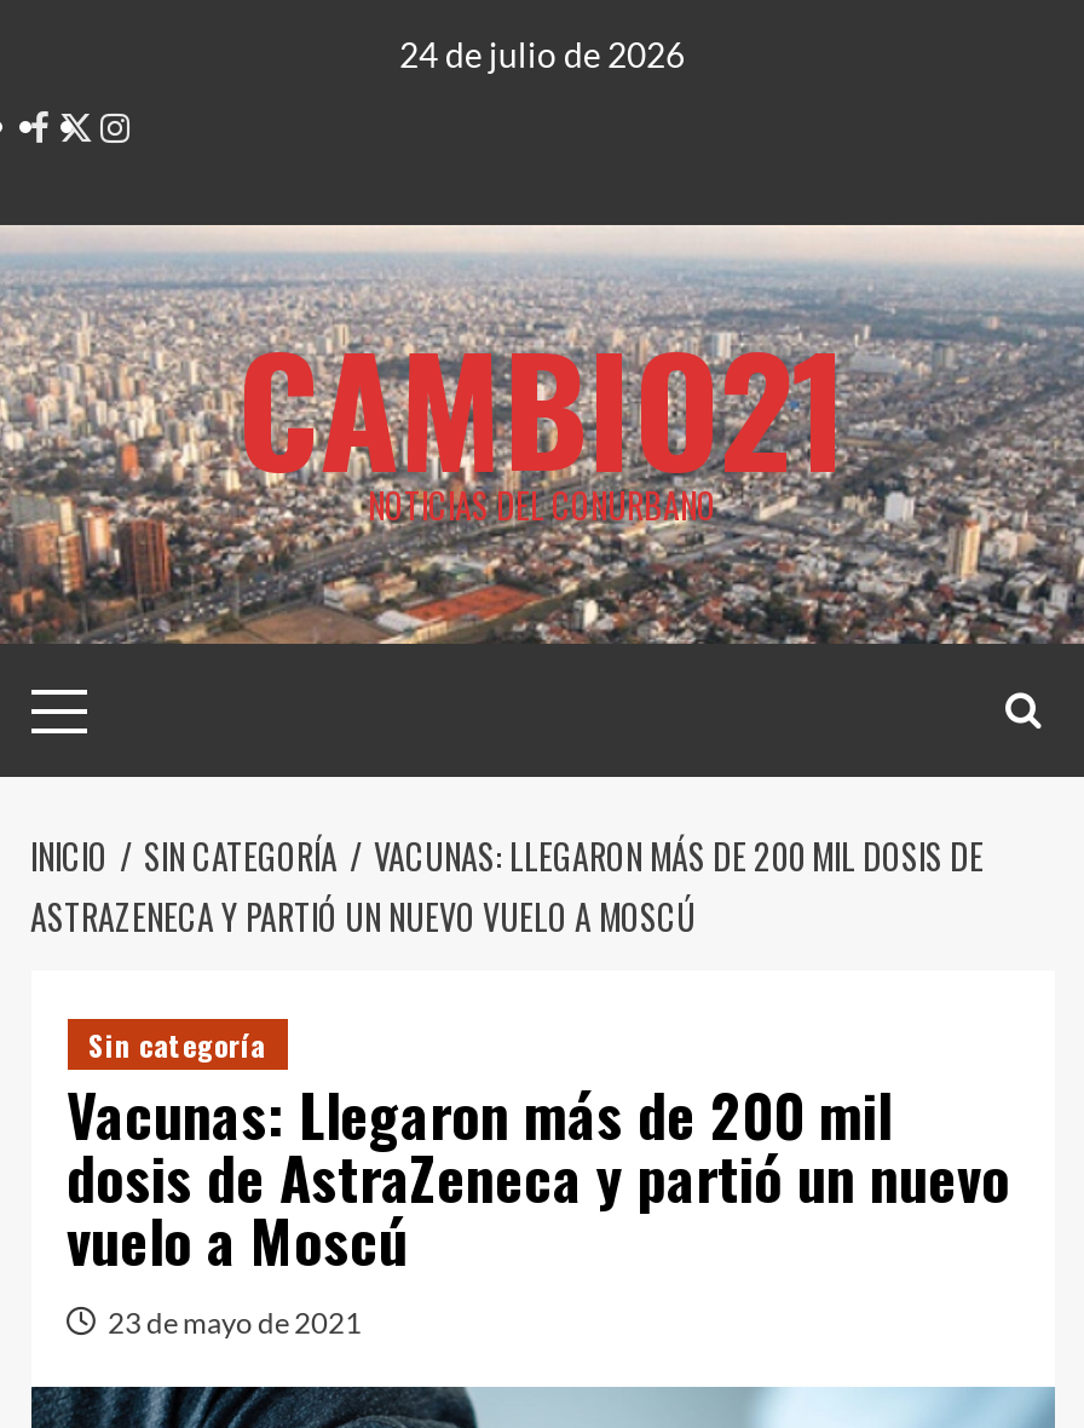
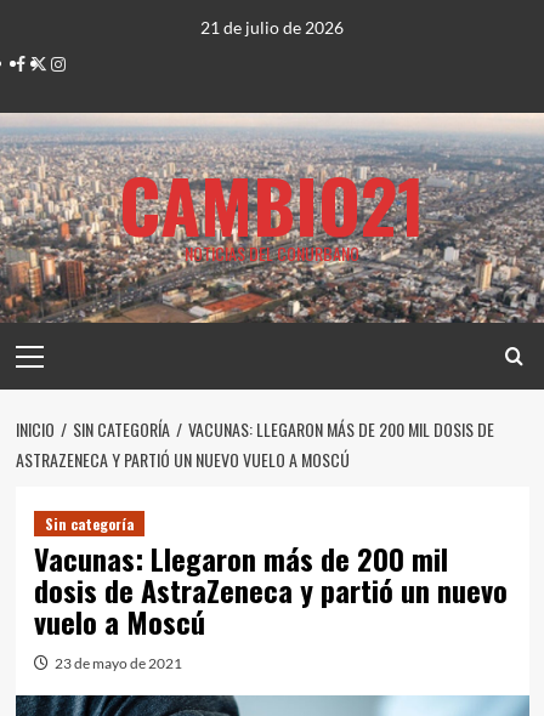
- 24 de julio de 2026
+ 21 de julio de 2026
